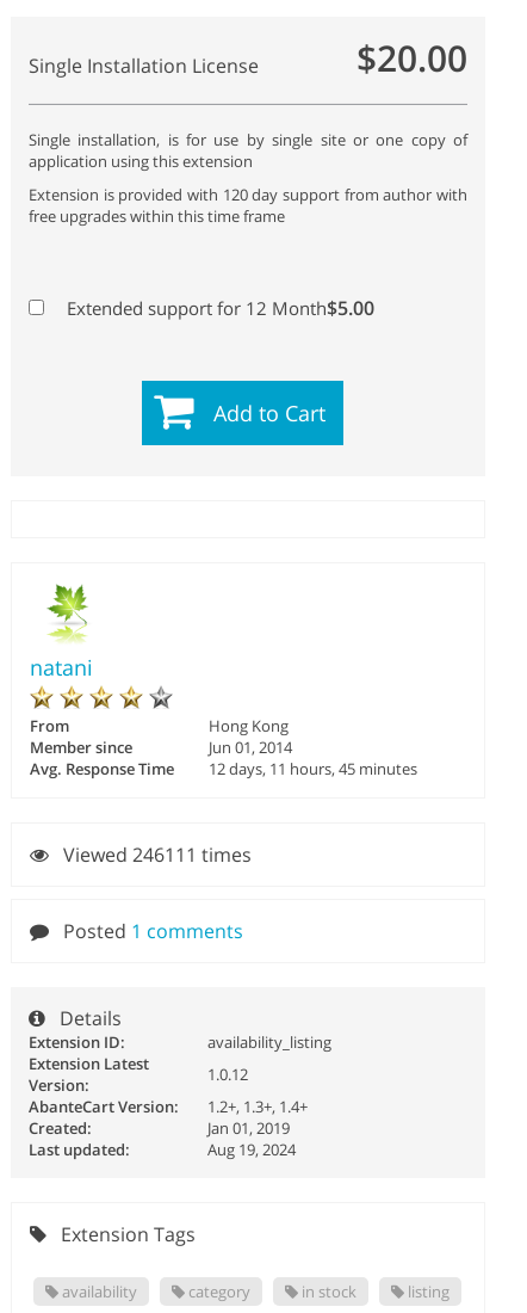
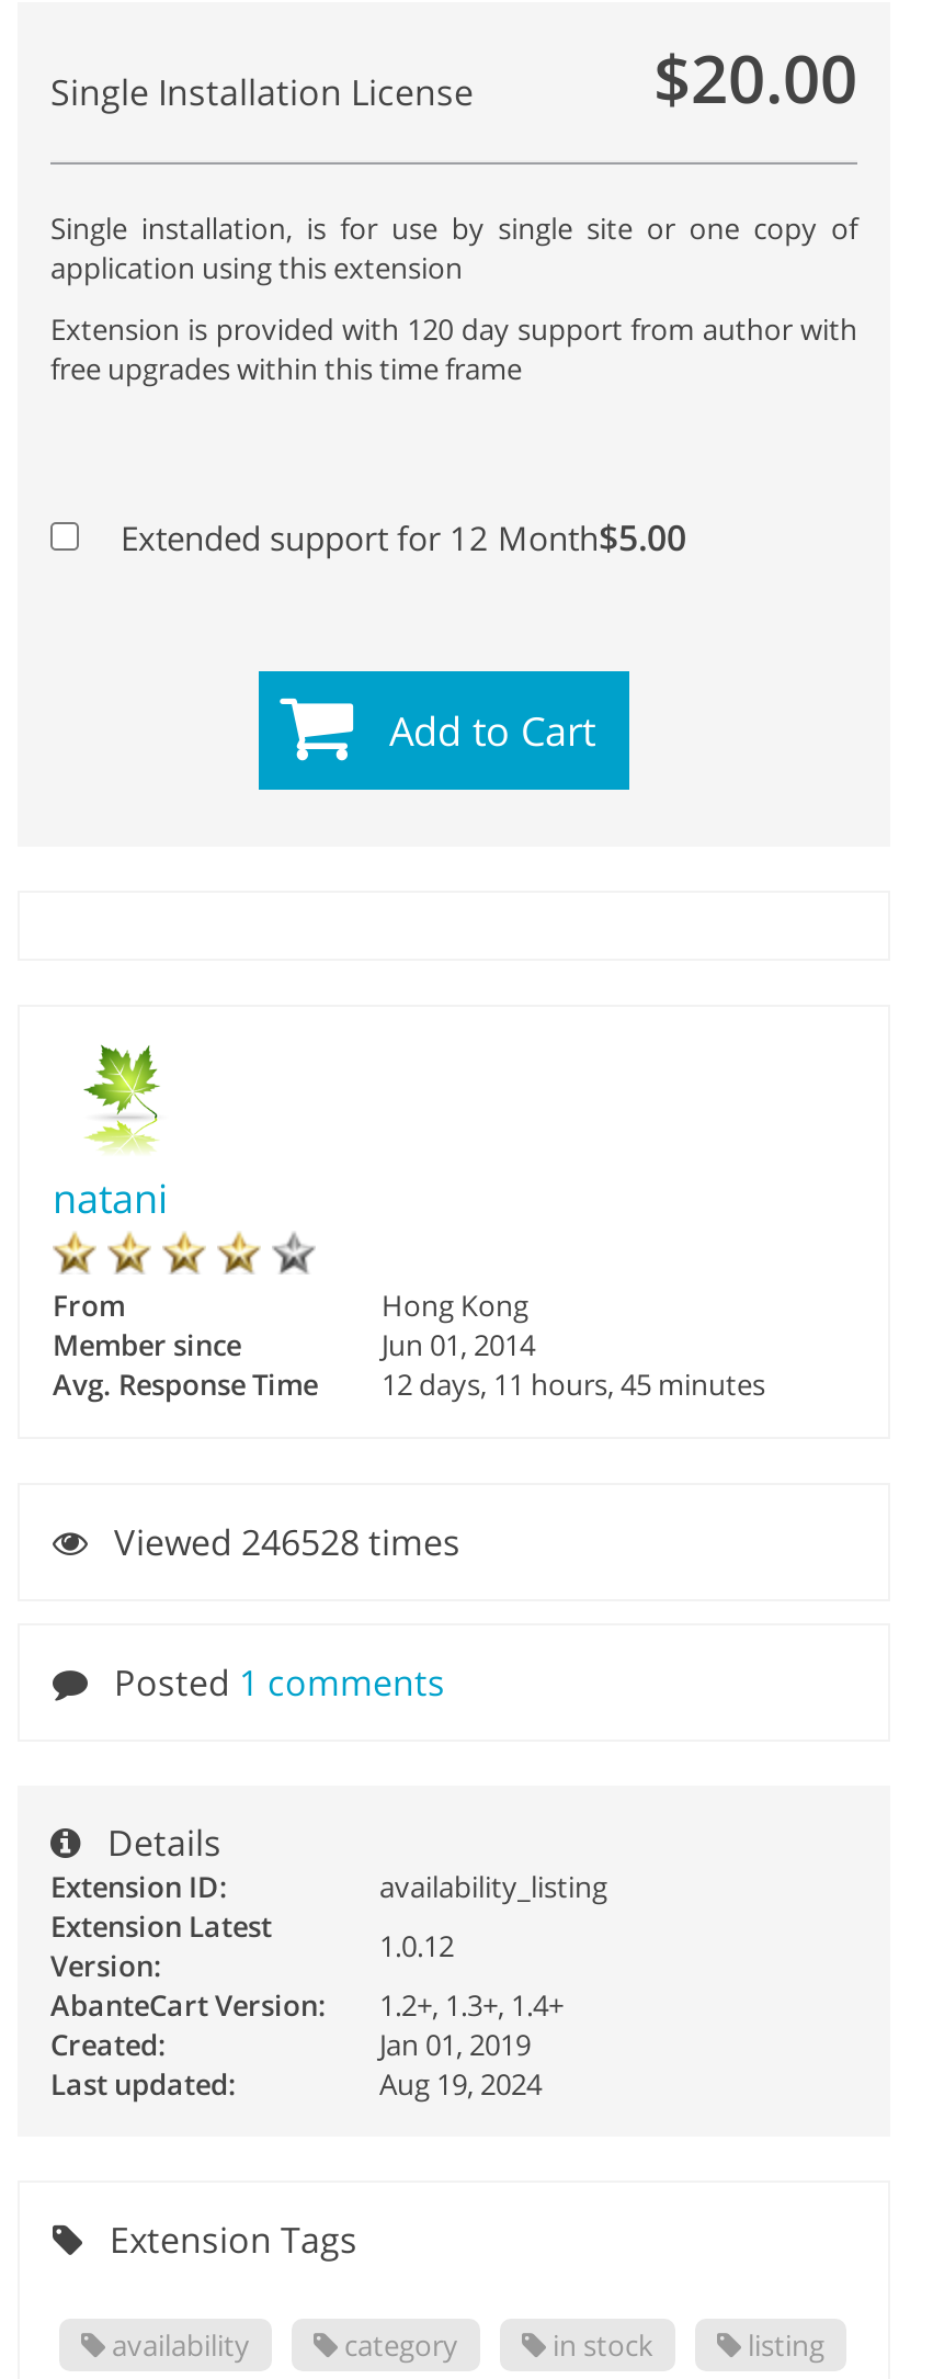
- Viewed 246111 times
+ Viewed 246528 times
